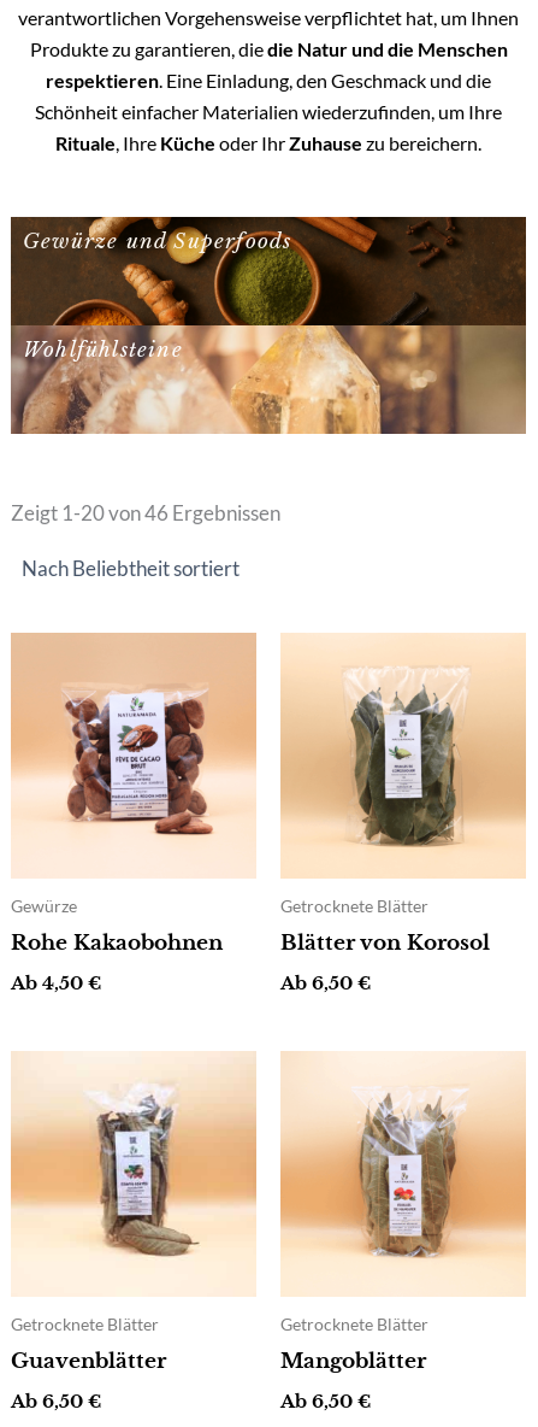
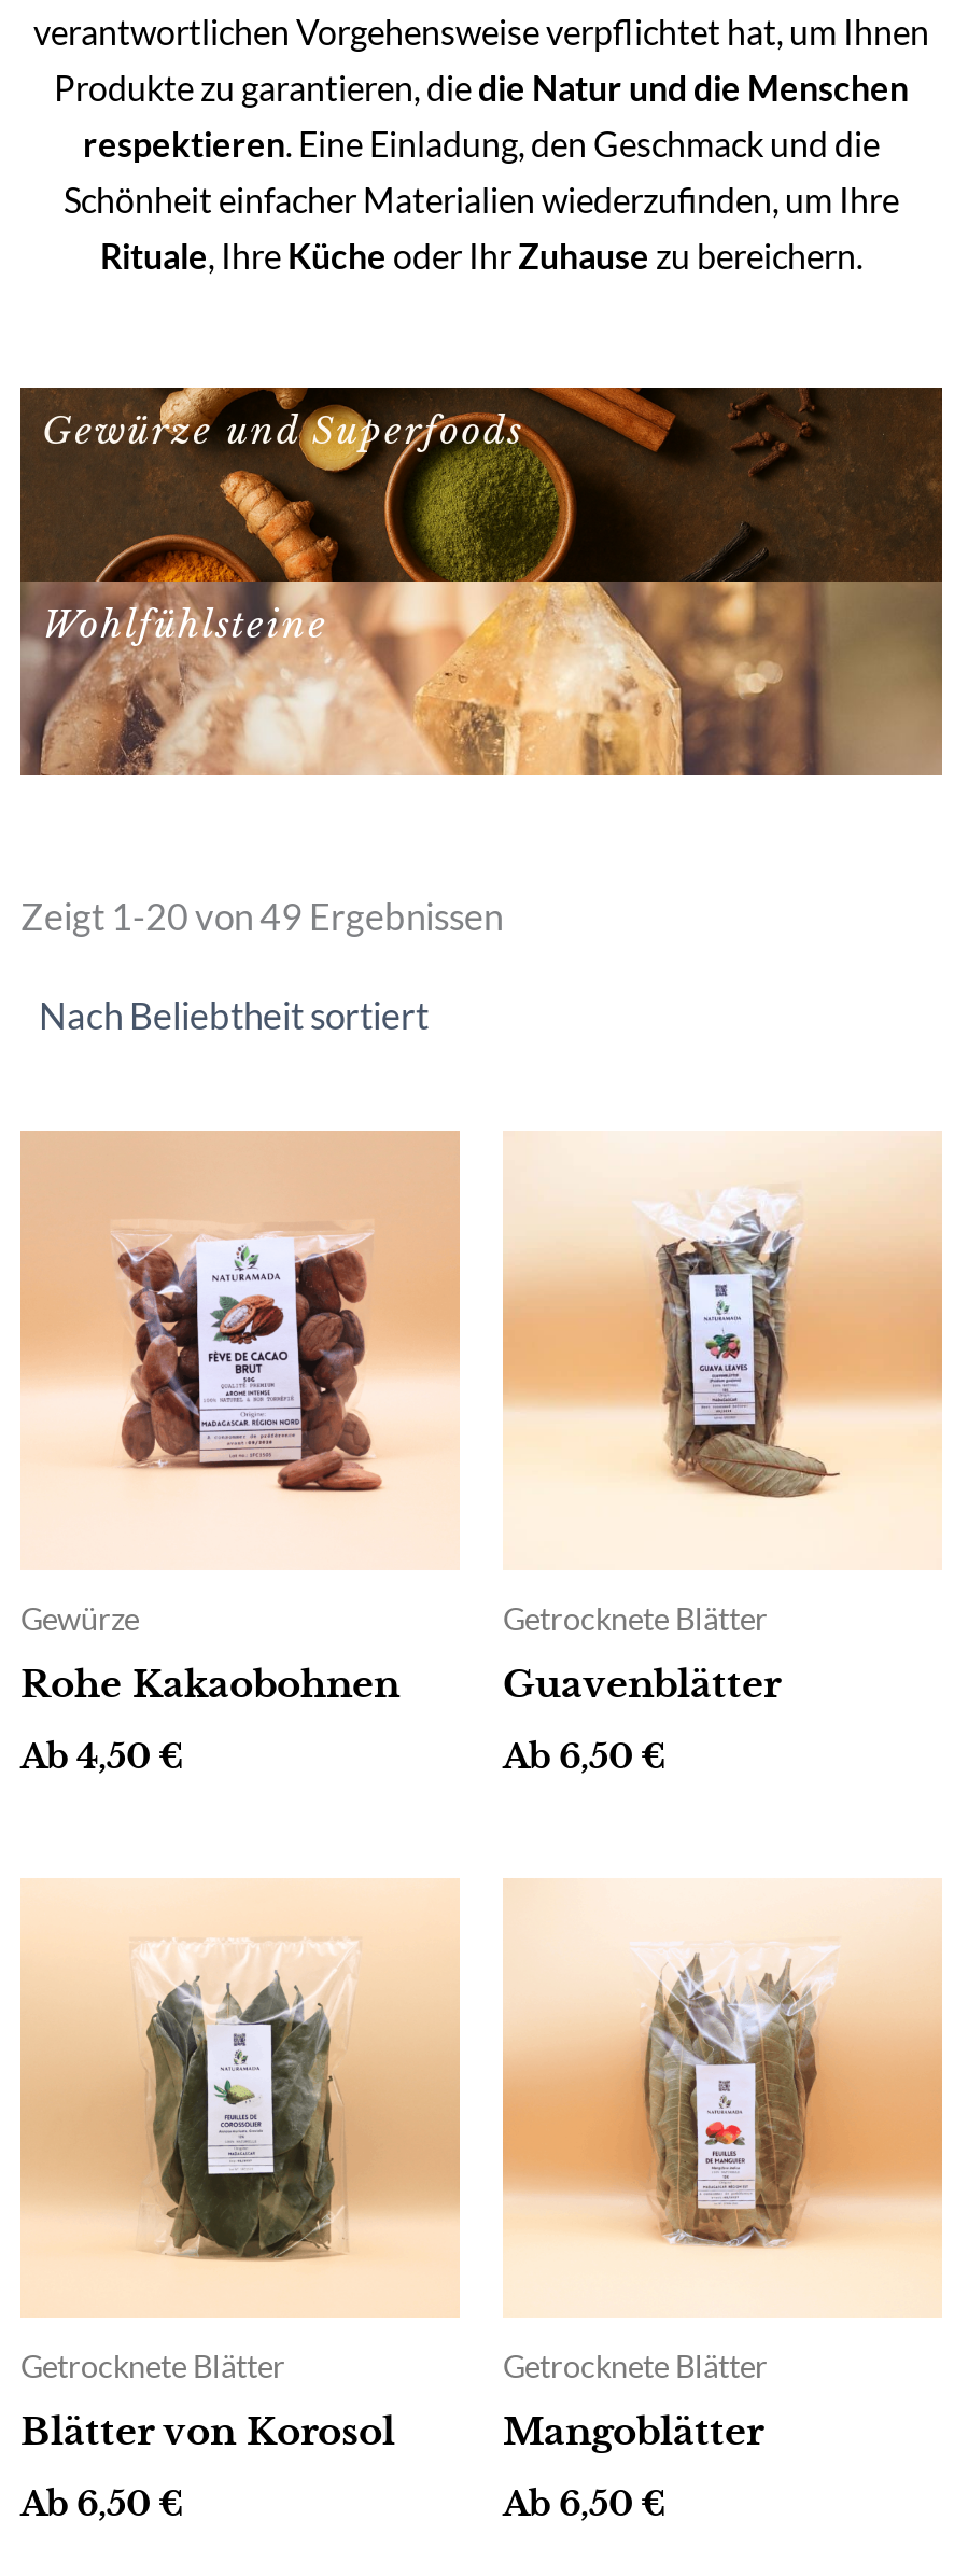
- Zeigt 1-20 von 46 Ergebnissen
+ Zeigt 1-20 von 49 Ergebnissen

moved down: [image]

moved down: Blätter von Korosol

moved up: [image]

moved up: Guavenblätter
